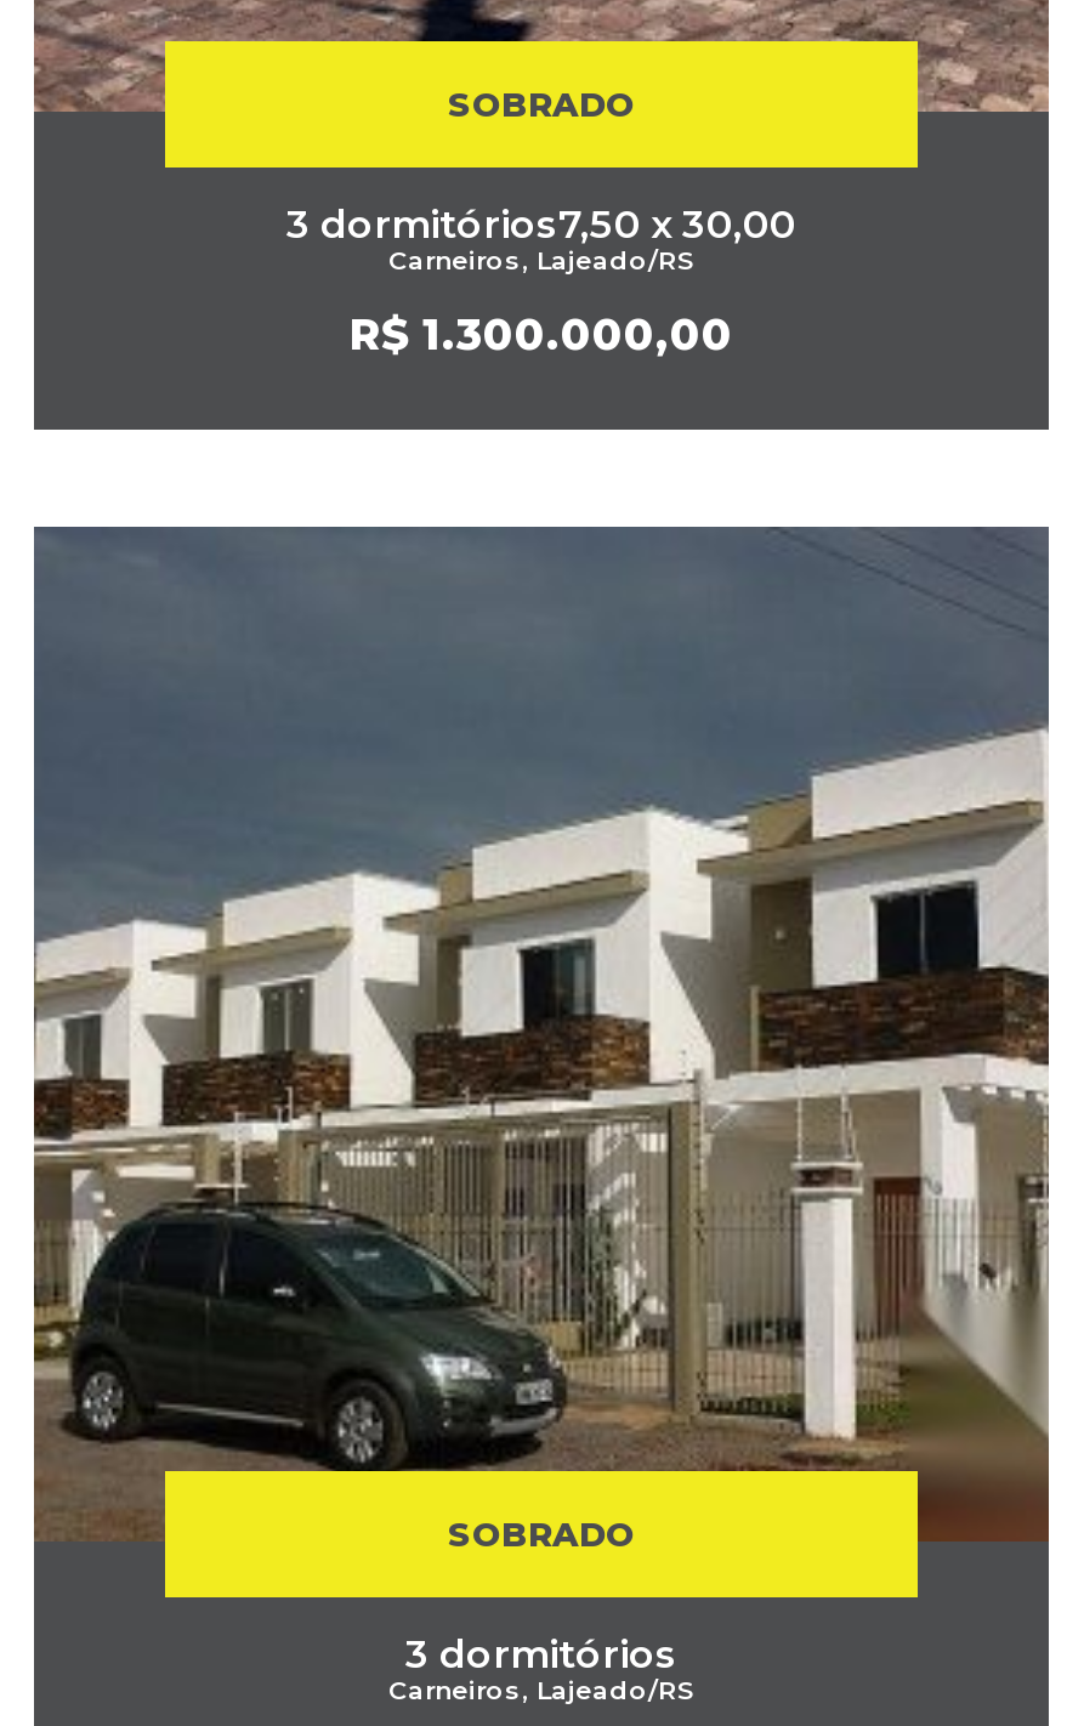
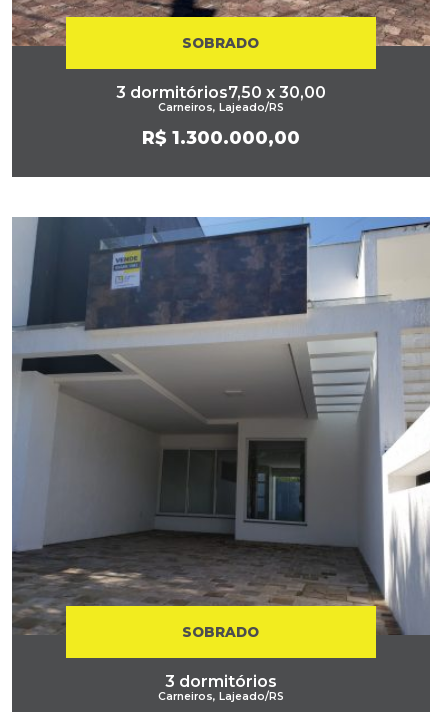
- [image]
+ [image]
